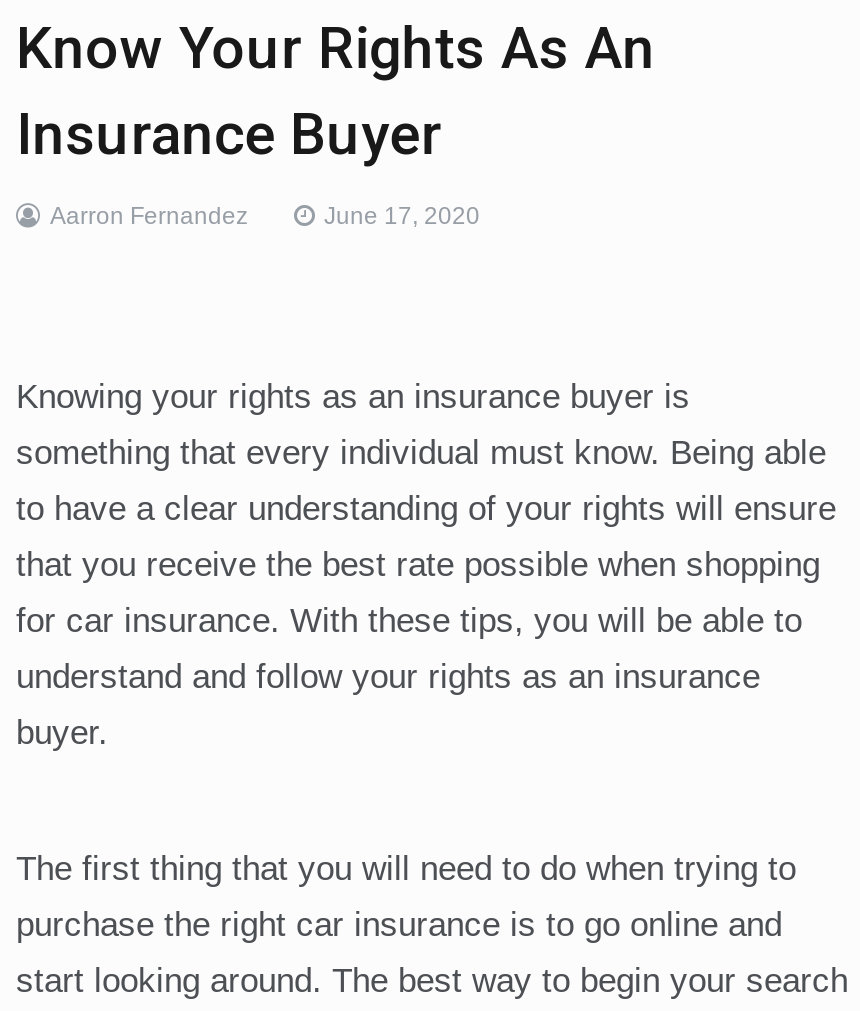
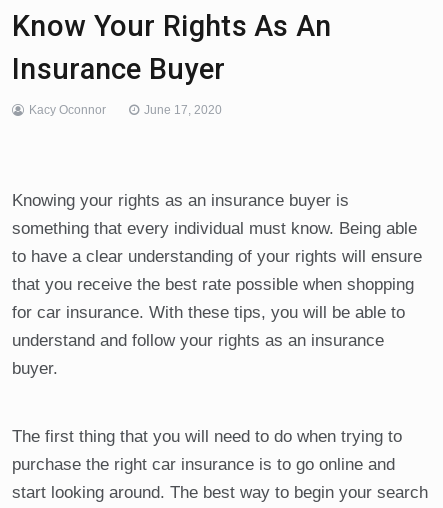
- Aarron Fernandez
+ Kacy Oconnor
